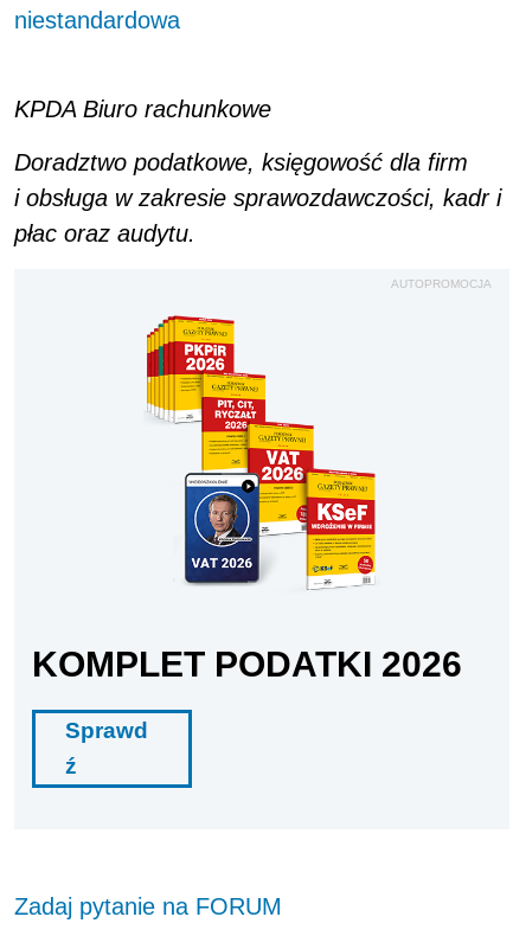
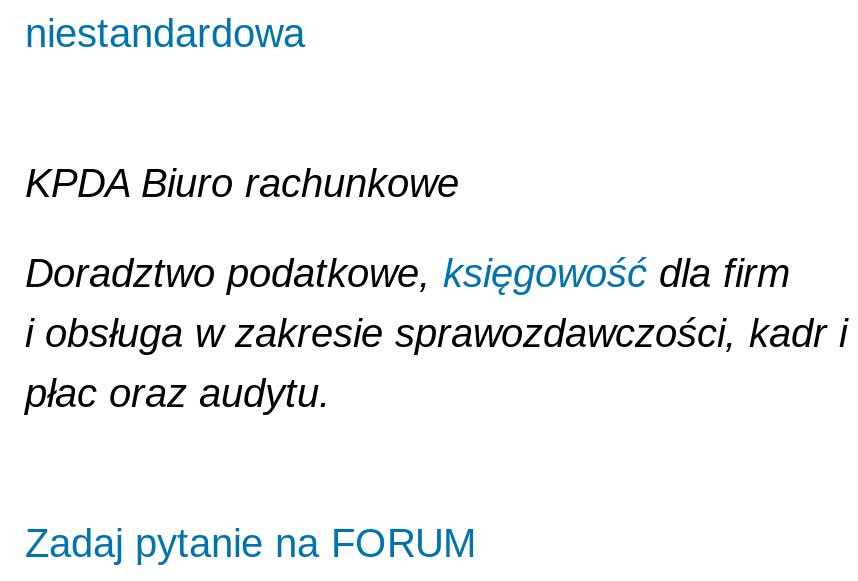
- AUTOPROMOCJA

- [image]

- KOMPLET PODATKI 2026
- Sprawd
- ź
